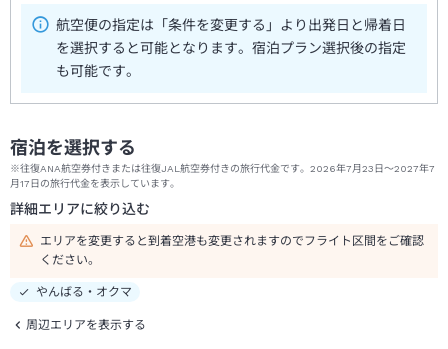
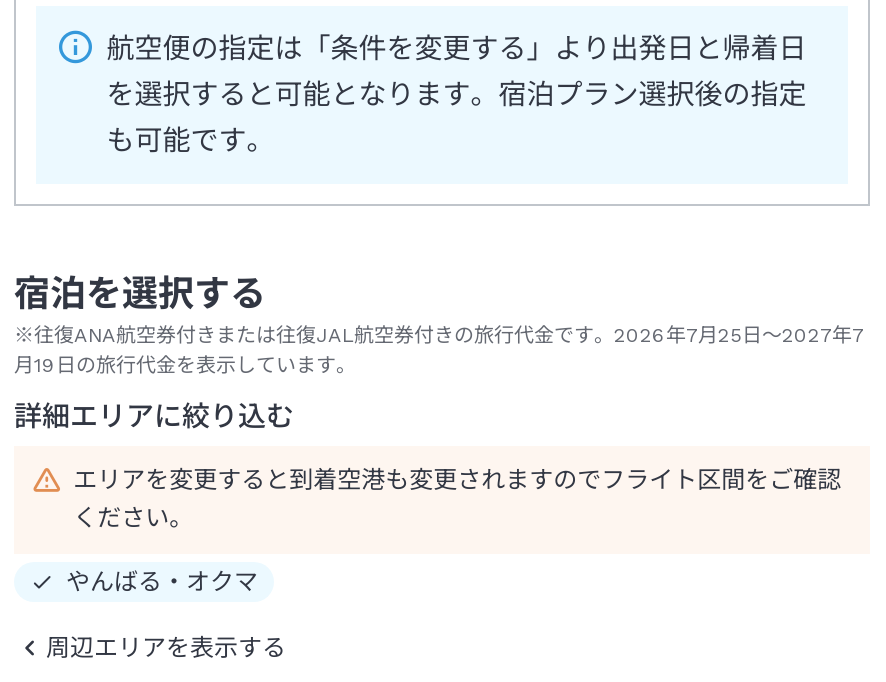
- ※往復ANA航空券付きまたは往復JAL航空券付きの旅行代金です。2026年7月23日～2027年7
+ ※往復ANA航空券付きまたは往復JAL航空券付きの旅行代金です。2026年7月25日～2027年7

- 月17日の旅行代金を表示しています。
+ 月19日の旅行代金を表示しています。
